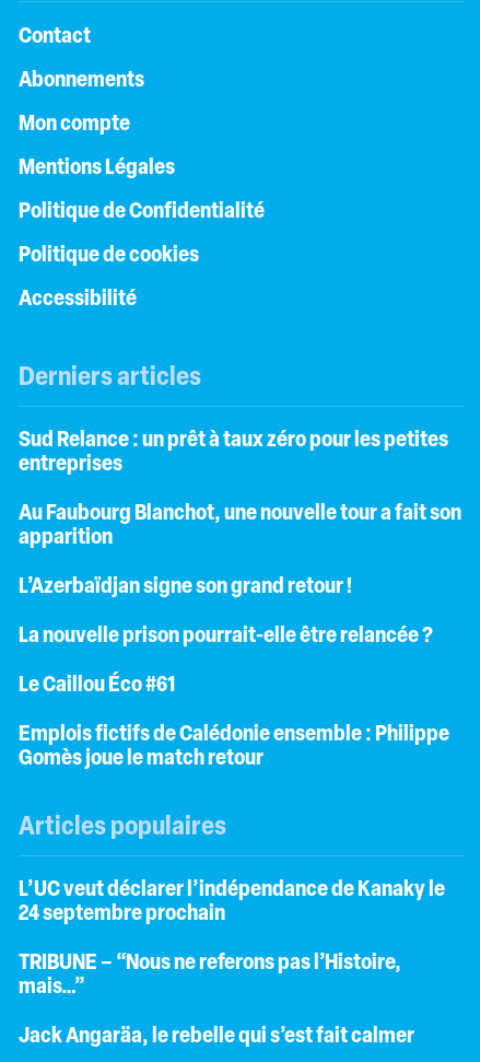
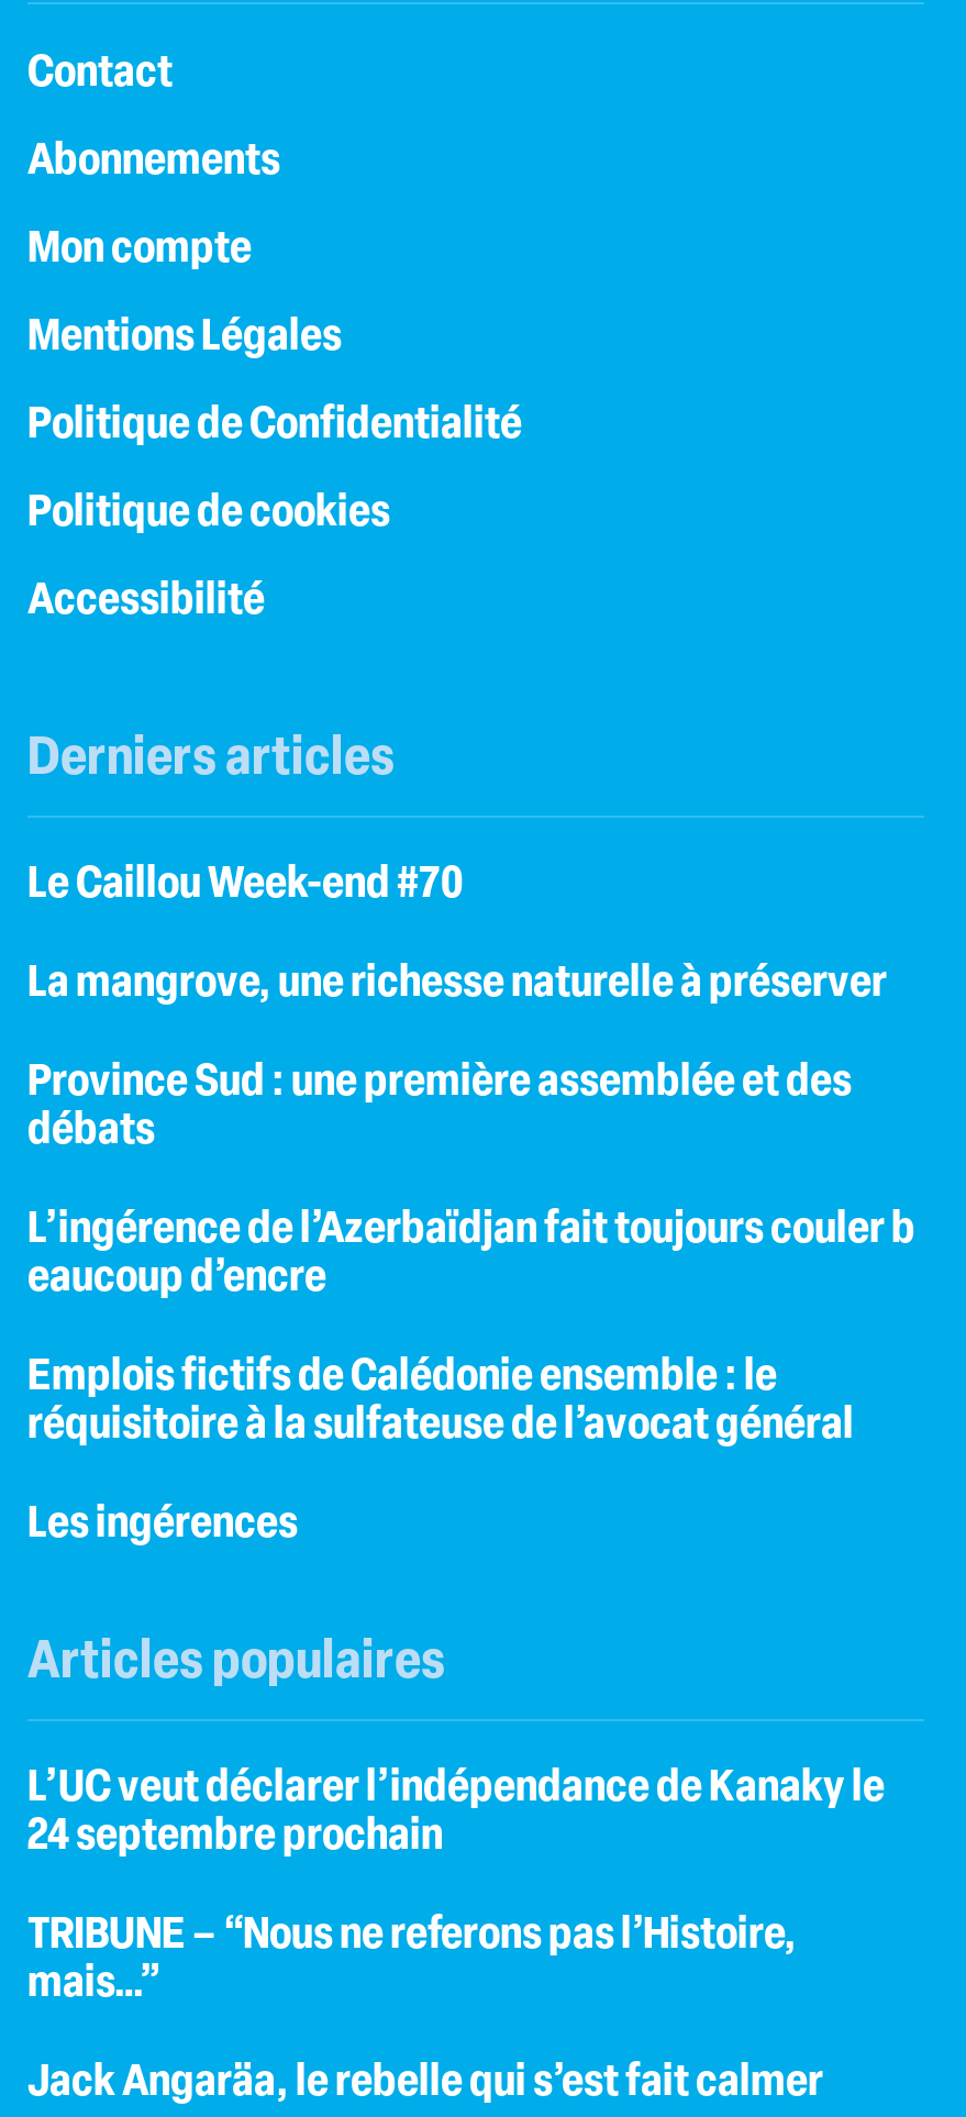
- Sud Relance : un prêt à taux zéro pour les petites
- entreprises
+ Le Caillou Week-end #70

- Au Faubourg Blanchot, une nouvelle tour a fait son
- apparition
+ La mangrove, une richesse naturelle à préserver

- L’Azerbaïdjan signe son grand retour !
+ Province Sud : une première assemblée et des
+ débats

- La nouvelle prison pourrait-elle être relancée ?
+ L’ingérence de l’Azerbaïdjan fait toujours couler b
+ eaucoup d’encre

- Le Caillou Éco #61
+ Emplois fictifs de Calédonie ensemble : le
+ réquisitoire à la sulfateuse de l’avocat général

- Emplois fictifs de Calédonie ensemble : Philippe
- Gomès joue le match retour
+ Les ingérences
